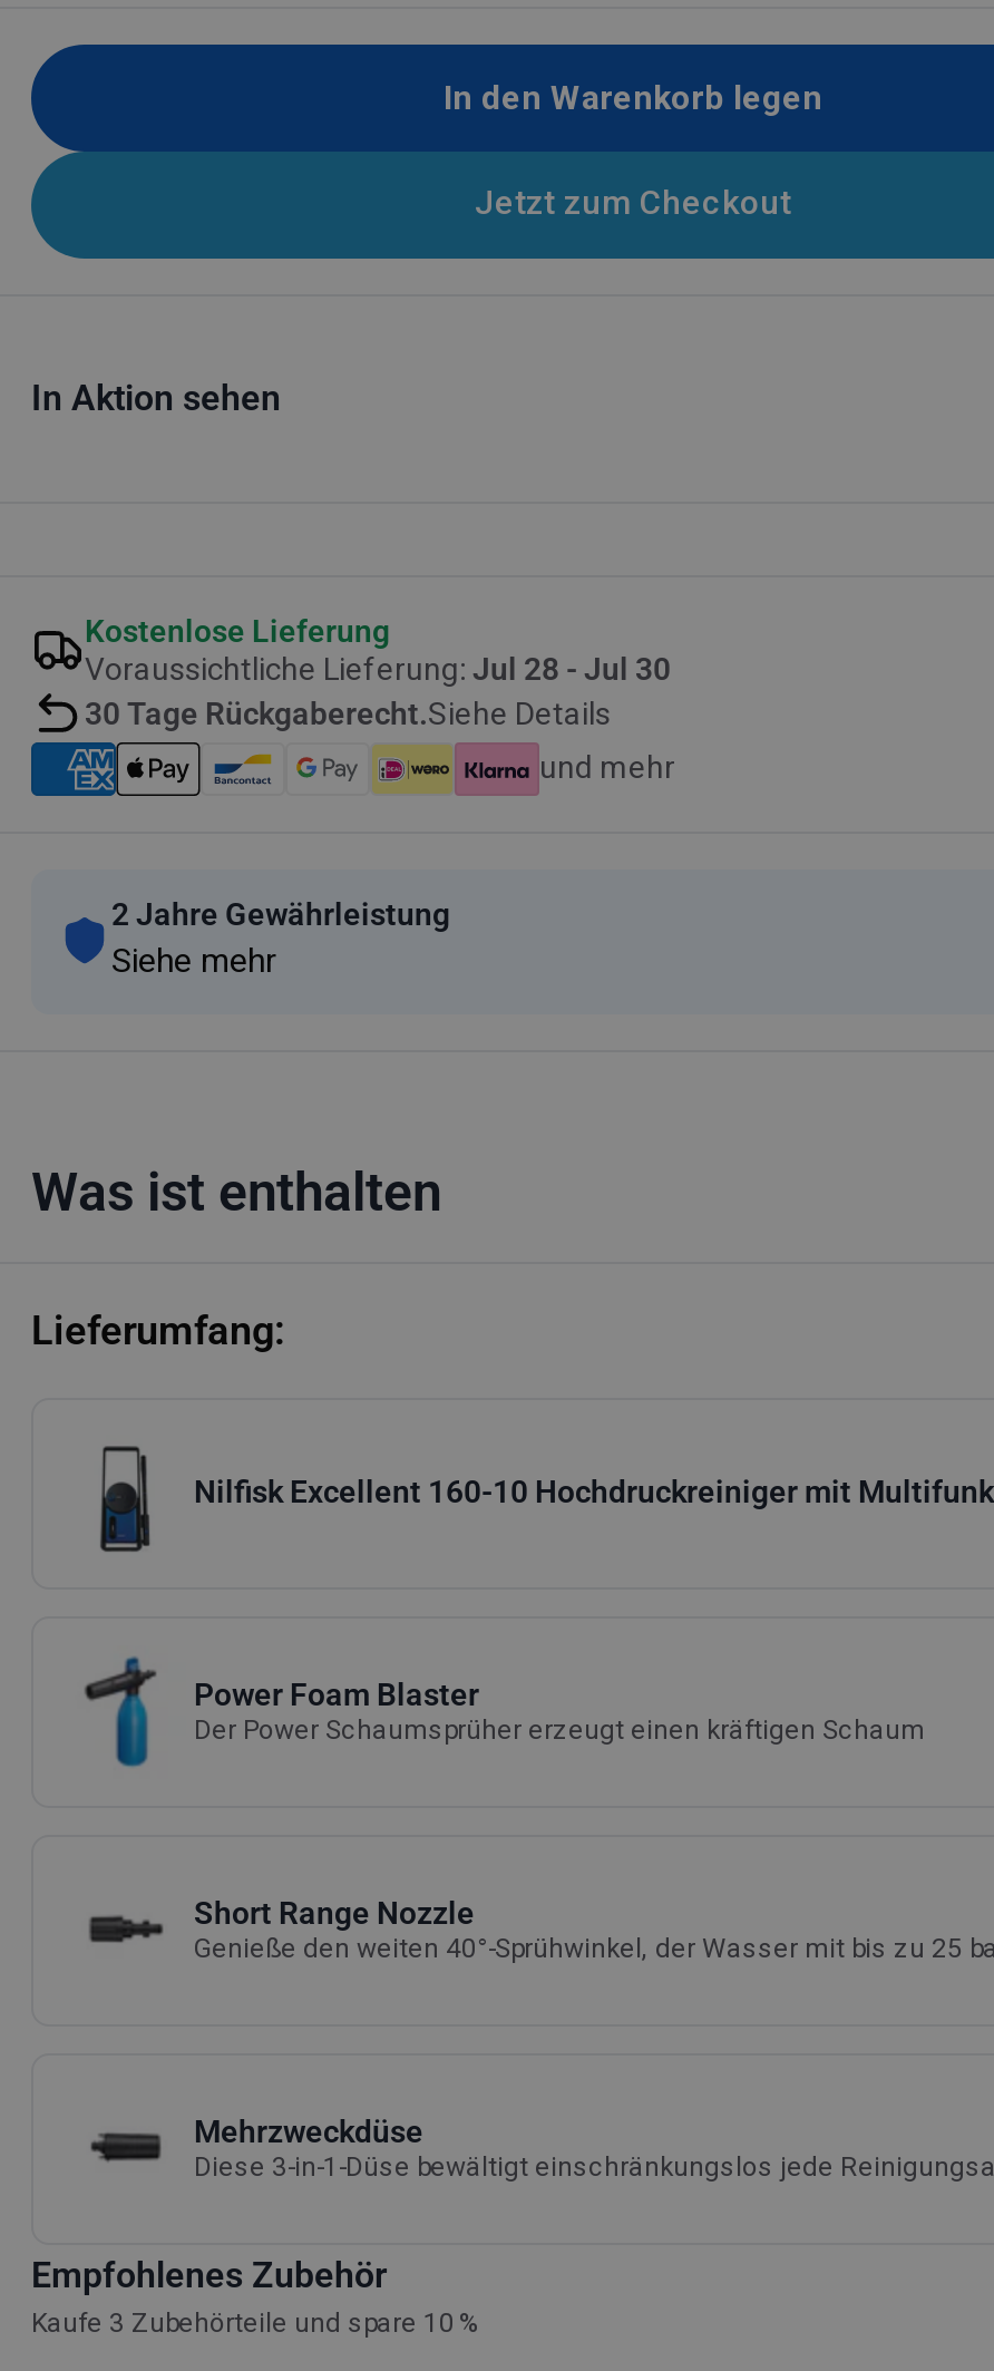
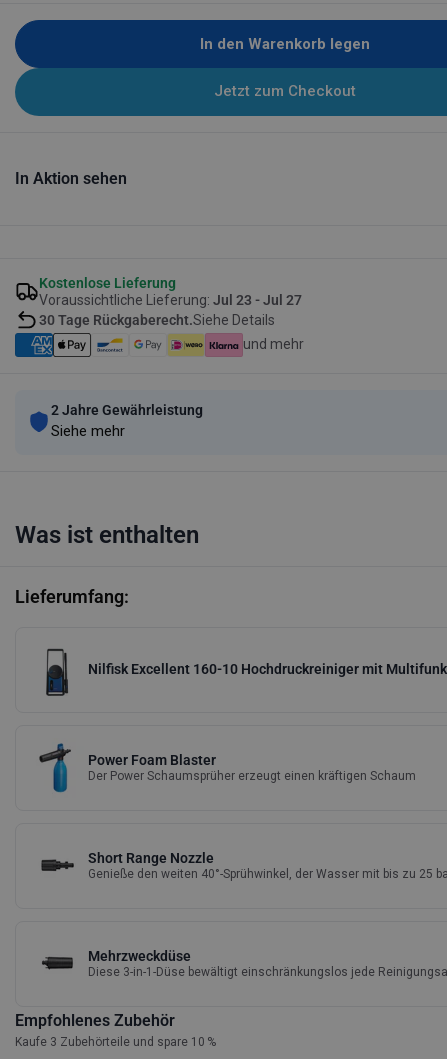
- Voraussichtliche Lieferung: Jul 28 - Jul 30
+ Voraussichtliche Lieferung: Jul 23 - Jul 27
